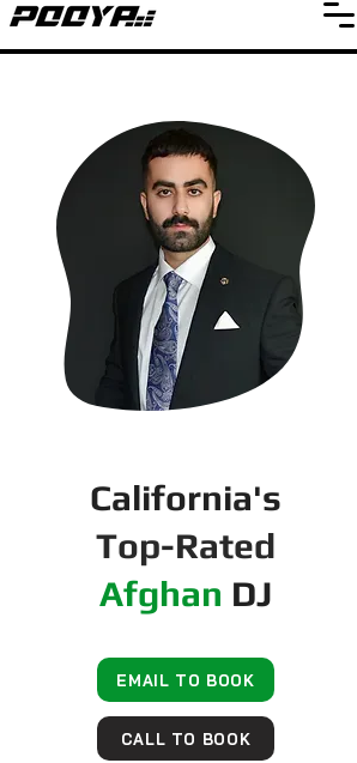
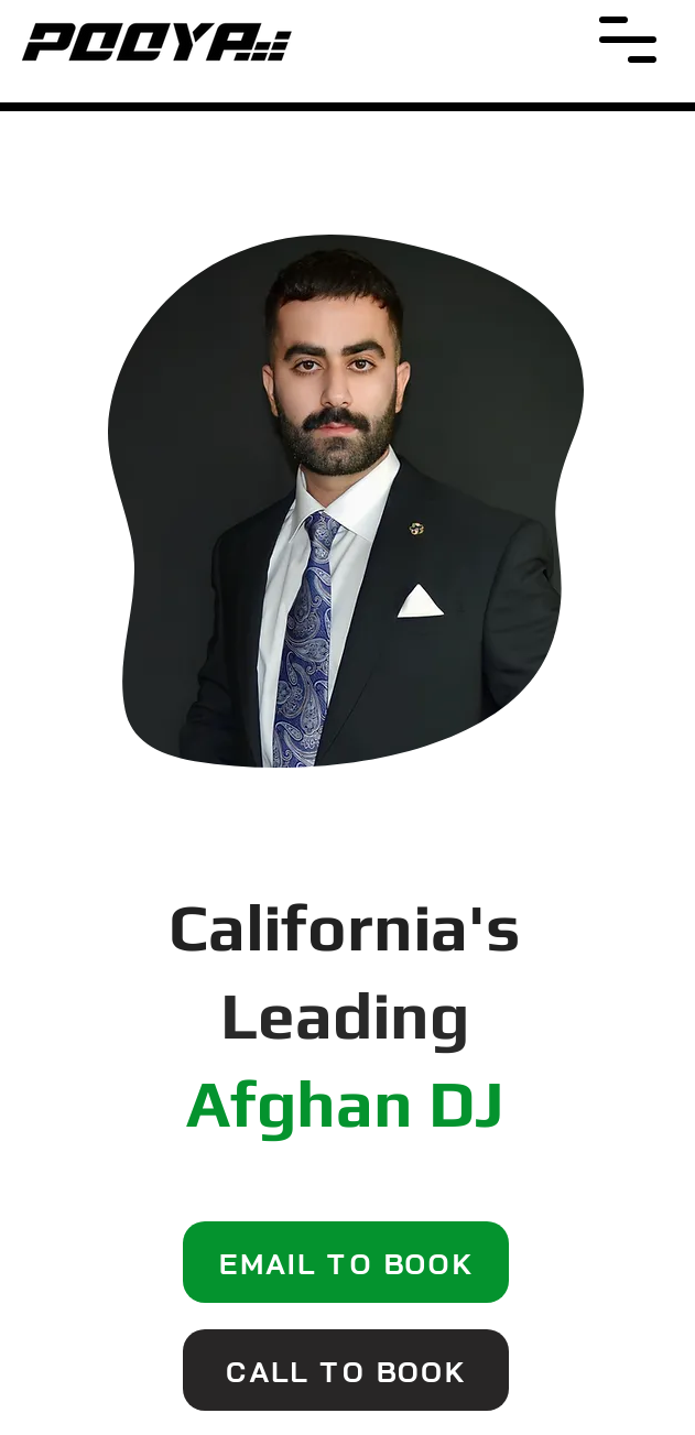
- Top-Rated
+ Leading
